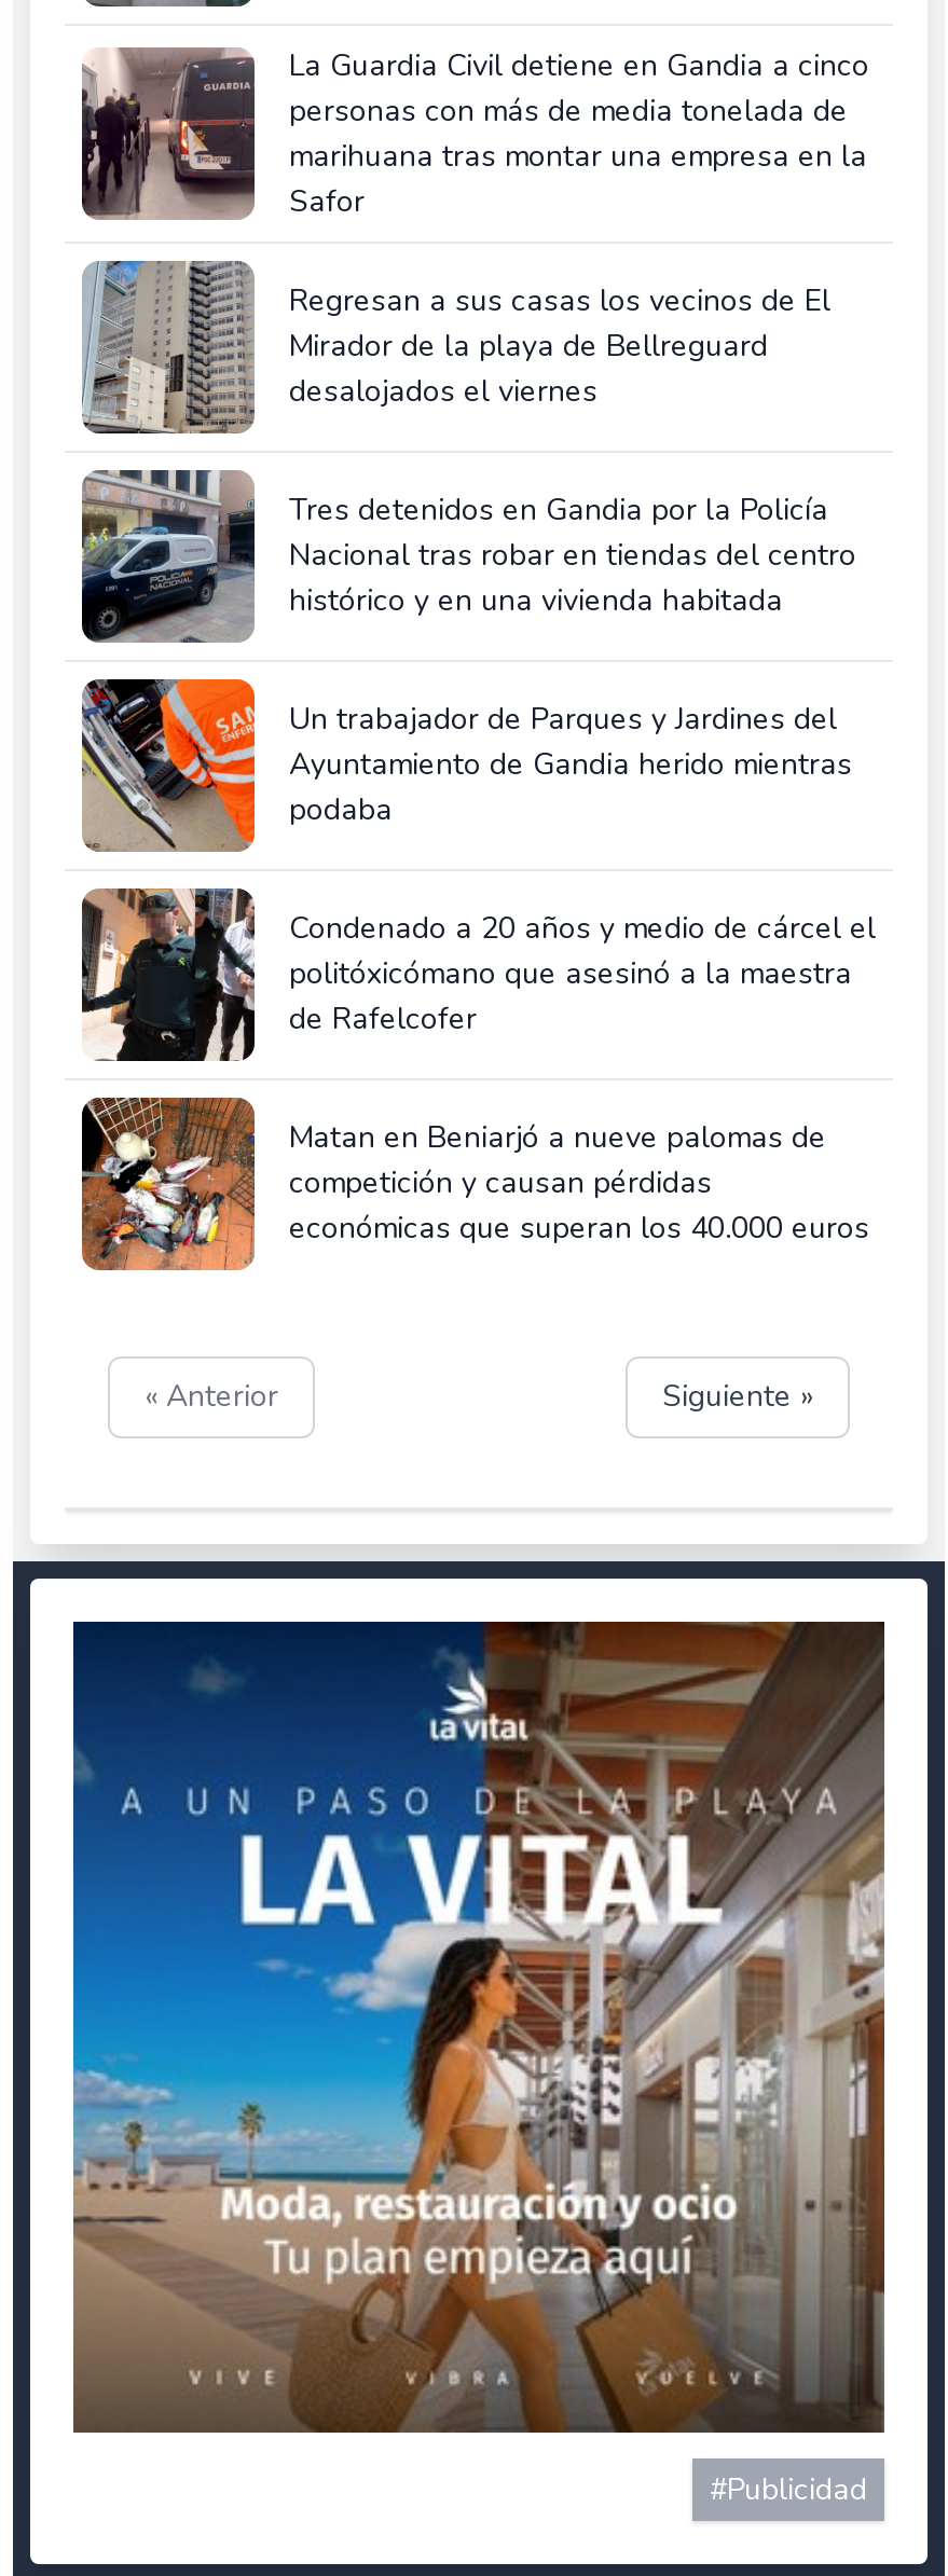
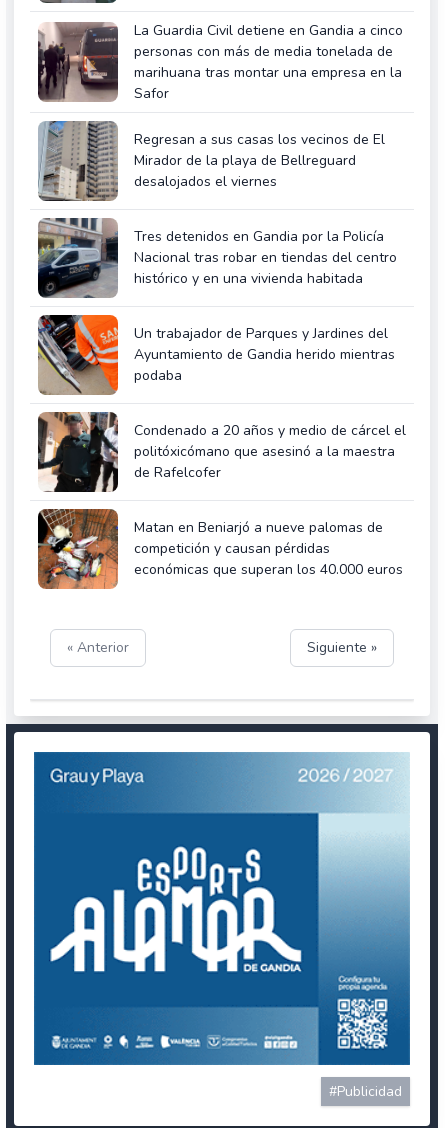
- [image]
+ [image]
